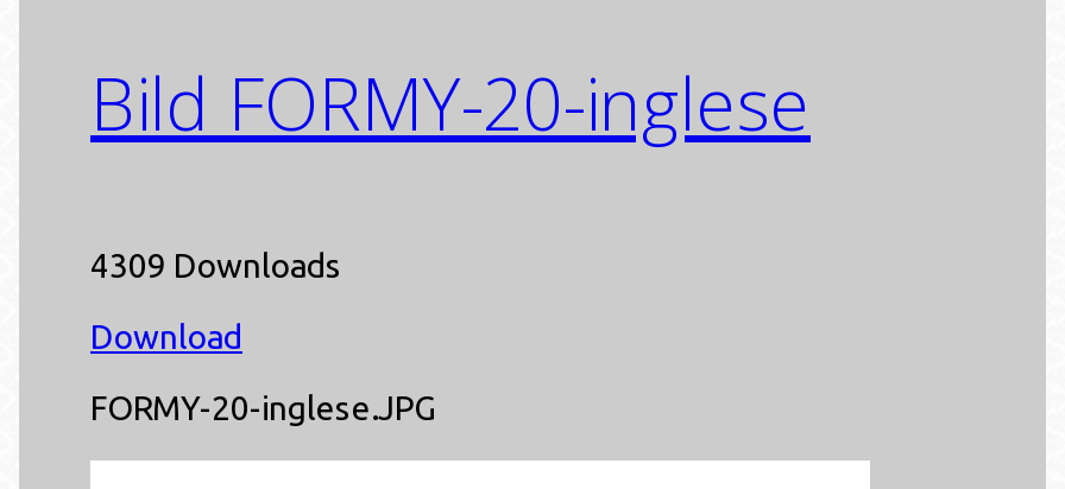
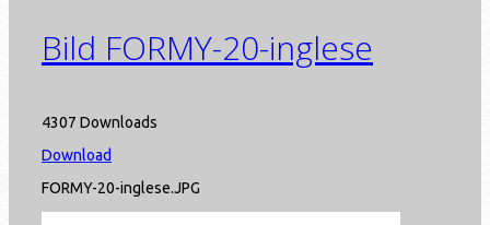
- 4309 Downloads
+ 4307 Downloads
